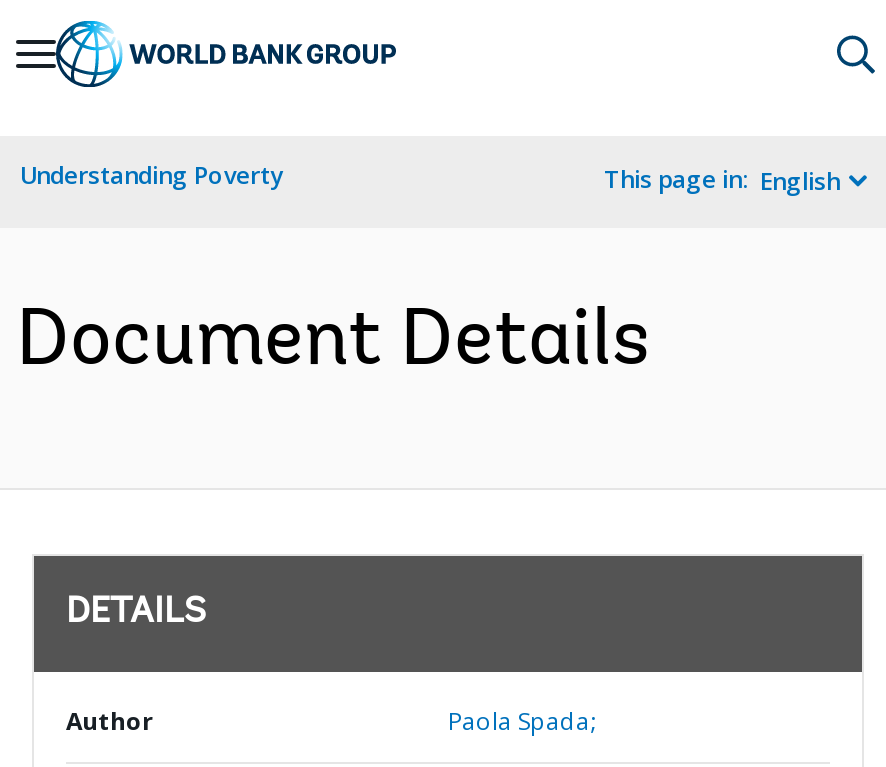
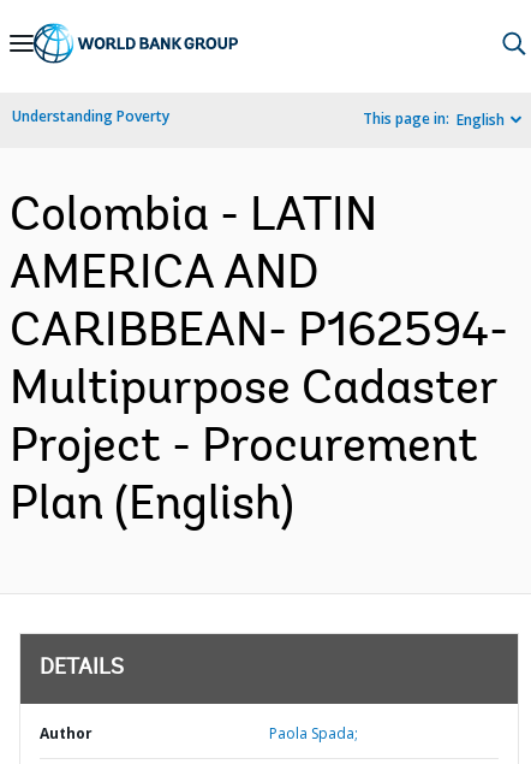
- Document Details
+ Colombia - LATIN
+ AMERICA AND
+ CARIBBEAN- P162594-
+ Multipurpose Cadaster
+ Project - Procurement
+ Plan (English)
